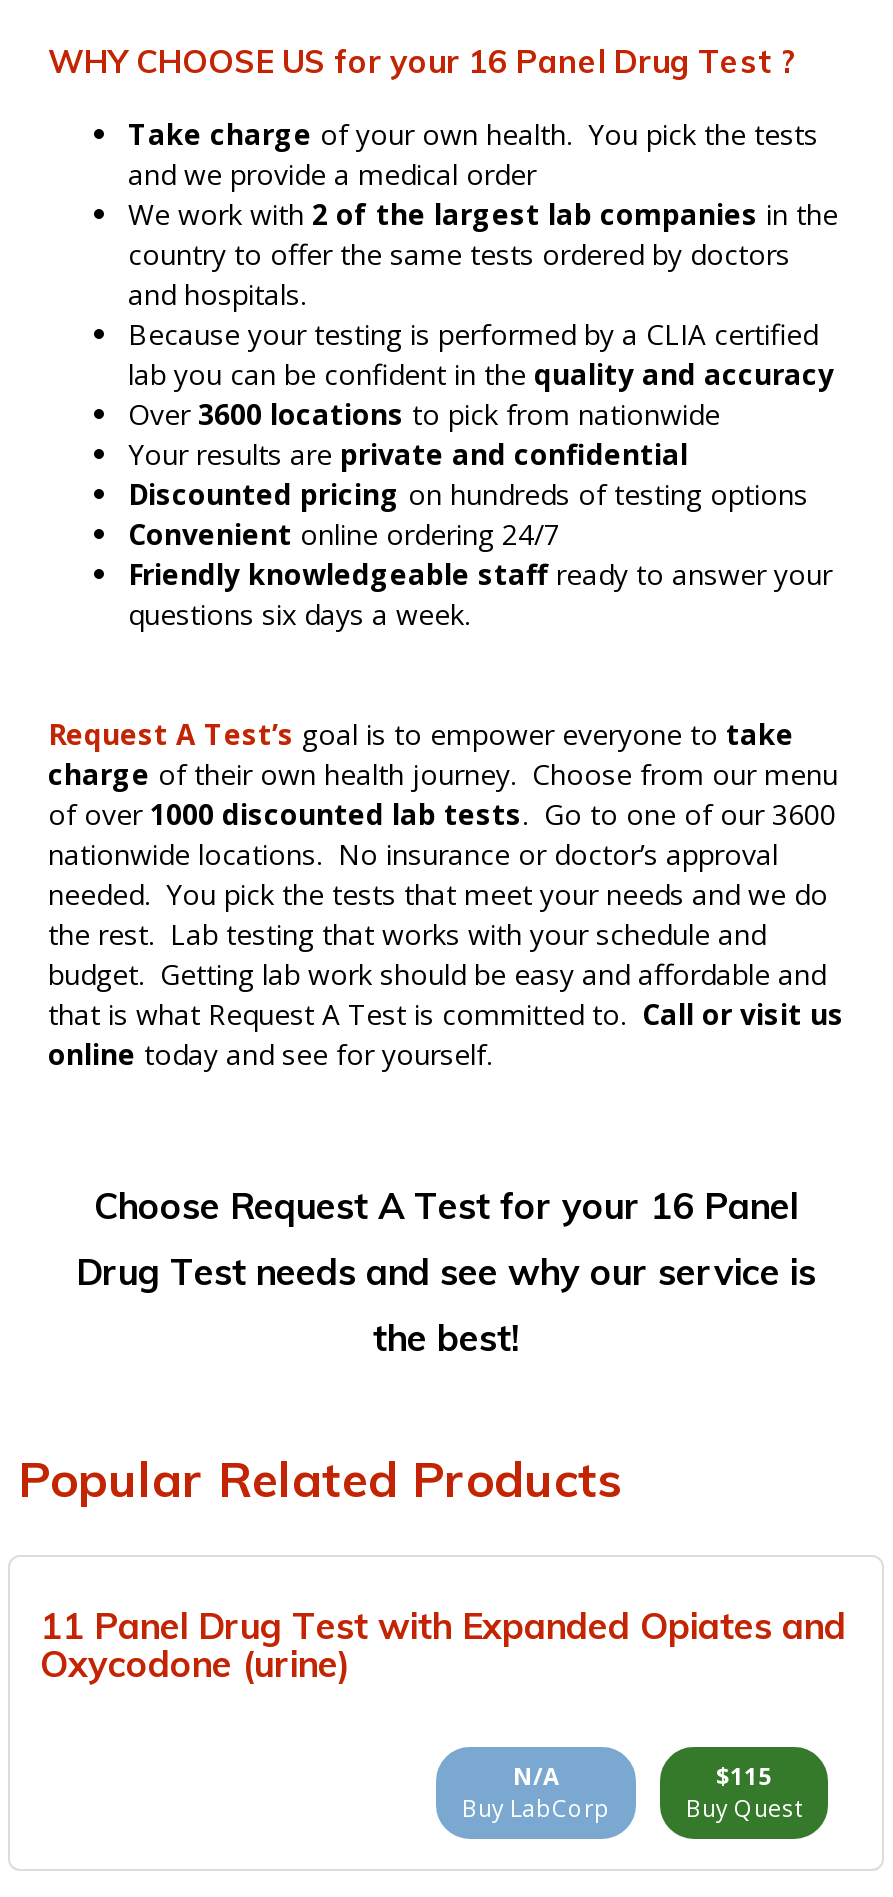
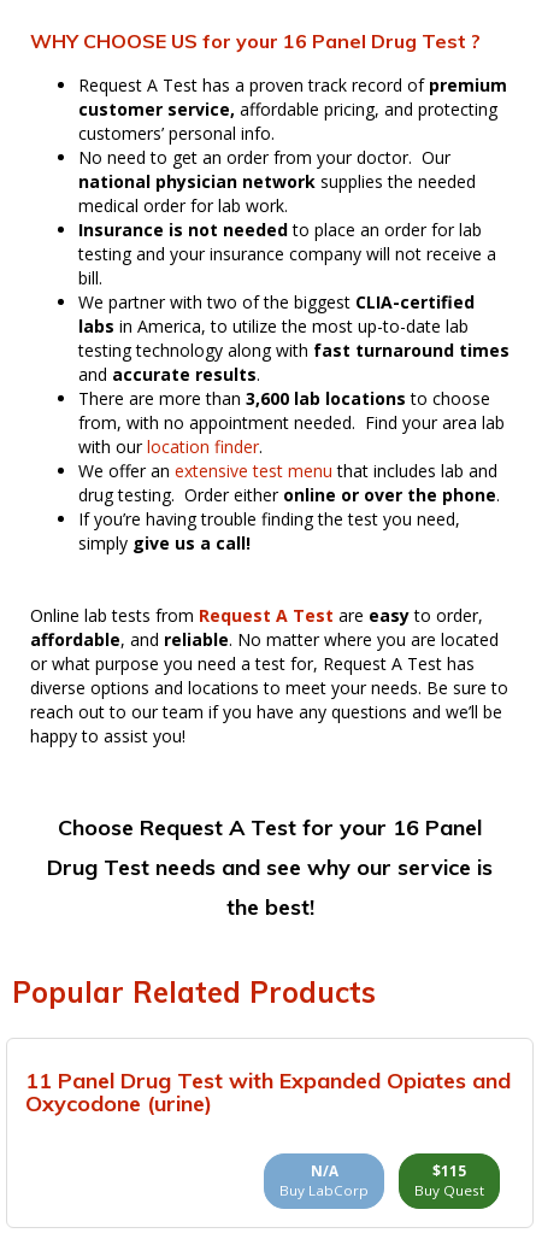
- Take charge of your own health. You pick the tests
- and we provide a medical order
- We work with 2 of the largest lab companies in the
- country to offer the same tests ordered by doctors
- and hospitals.
- Because your testing is performed by a CLIA certified
- lab you can be confident in the quality and accuracy
- Over 3600 locations to pick from nationwide
- Your results are private and confidential
- Discounted pricing on hundreds of testing options
- Convenient online ordering 24/7
- Friendly knowledgeable staff ready to answer your
- questions six days a week.
+ Request A Test has a proven track record of premium
+ customer service, affordable pricing, and protecting
+ customers’ personal info.
+ No need to get an order from your doctor. Our
+ national physician network supplies the needed
+ medical order for lab work.
+ Insurance is not needed to place an order for lab
+ testing and your insurance company will not receive a
+ bill.
+ We partner with two of the biggest CLIA-certified
+ labs in America, to utilize the most up-to-date lab
+ testing technology along with fast turnaround times
+ and accurate results.
+ There are more than 3,600 lab locations to choose
+ from, with no appointment needed. Find your area lab
+ with our location finder.
+ We offer an extensive test menu that includes lab and
+ drug testing. Order either online or over the phone.
+ If you’re having trouble finding the test you need,
+ simply give us a call!

- Request A Test’s goal is to empower everyone to take
- charge of their own health journey. Choose from our menu
- of over 1000 discounted lab tests. Go to one of our 3600
- nationwide locations. No insurance or doctor’s approval
- needed. You pick the tests that meet your needs and we do
- the rest. Lab testing that works with your schedule and
- budget. Getting lab work should be easy and affordable and
- that is what Request A Test is committed to. Call or visit us
- online today and see for yourself.
+ Online lab tests from Request A Test are easy to order,
+ affordable, and reliable. No matter where you are located
+ or what purpose you need a test for, Request A Test has
+ diverse options and locations to meet your needs. Be sure to
+ reach out to our team if you have any questions and we’ll be
+ happy to assist you!
